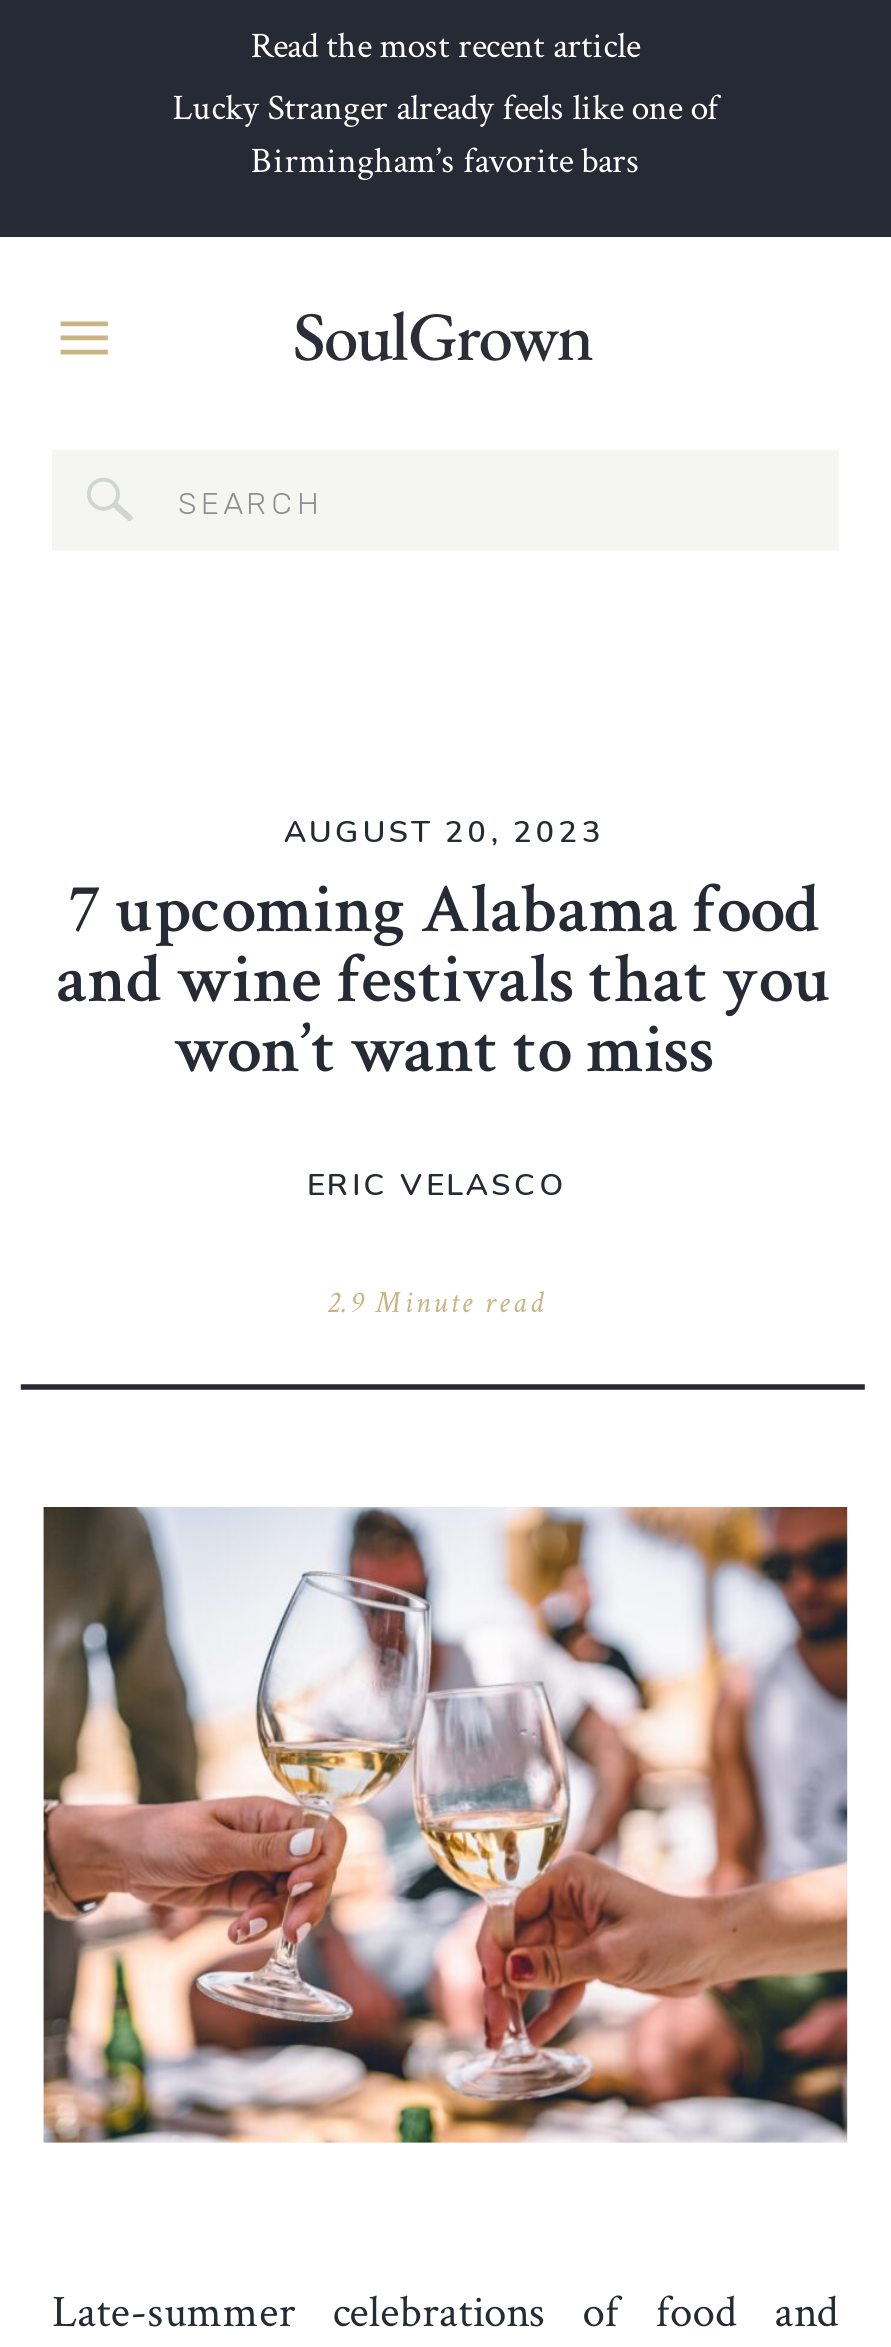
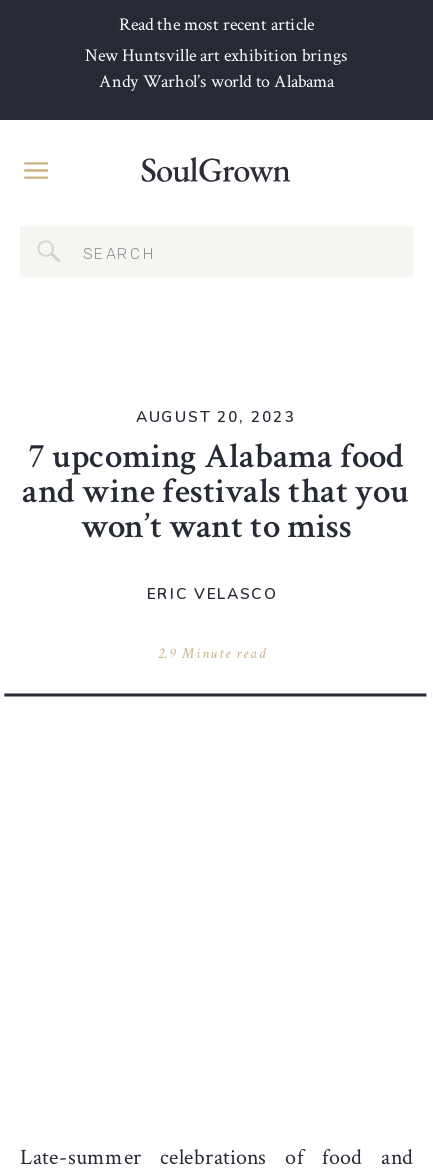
- Lucky Stranger already feels like one of
- Birmingham’s favorite bars
+ New Huntsville art exhibition brings
+ Andy Warhol’s world to Alabama

- [image]
